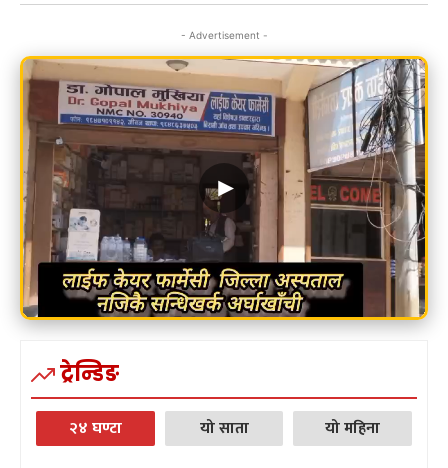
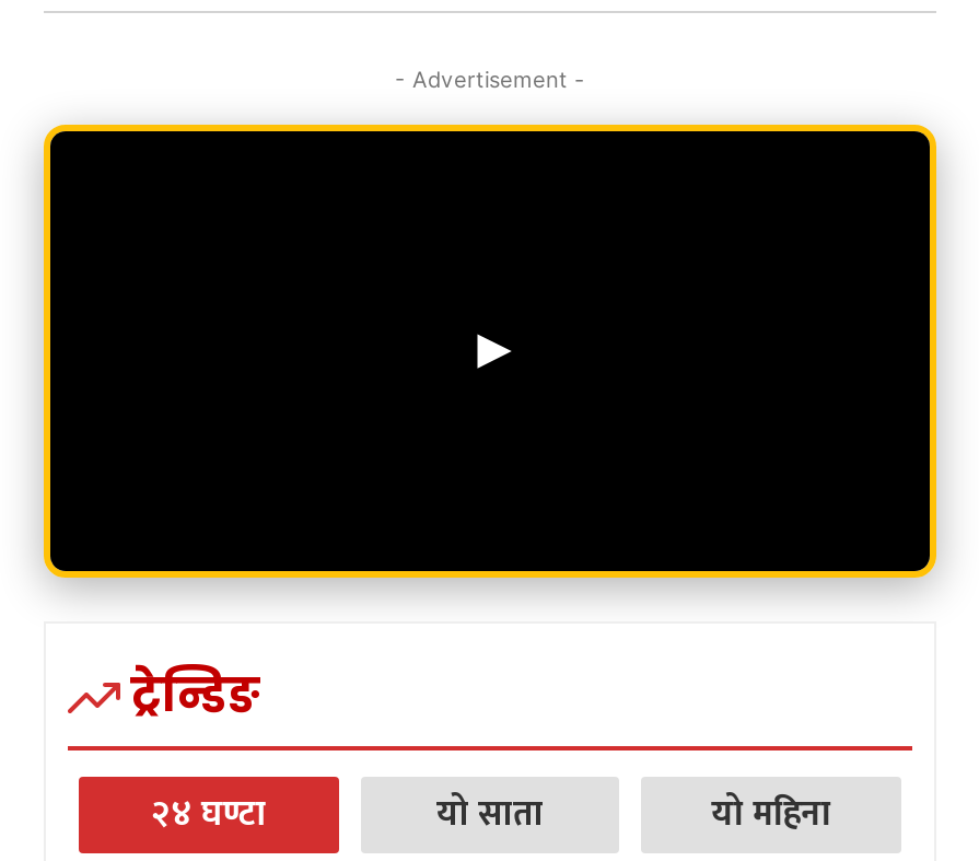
- [image]
